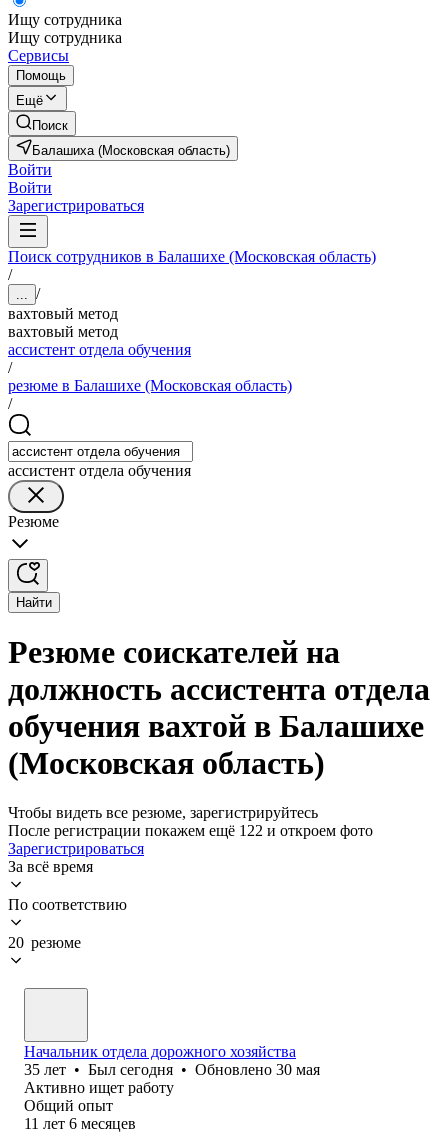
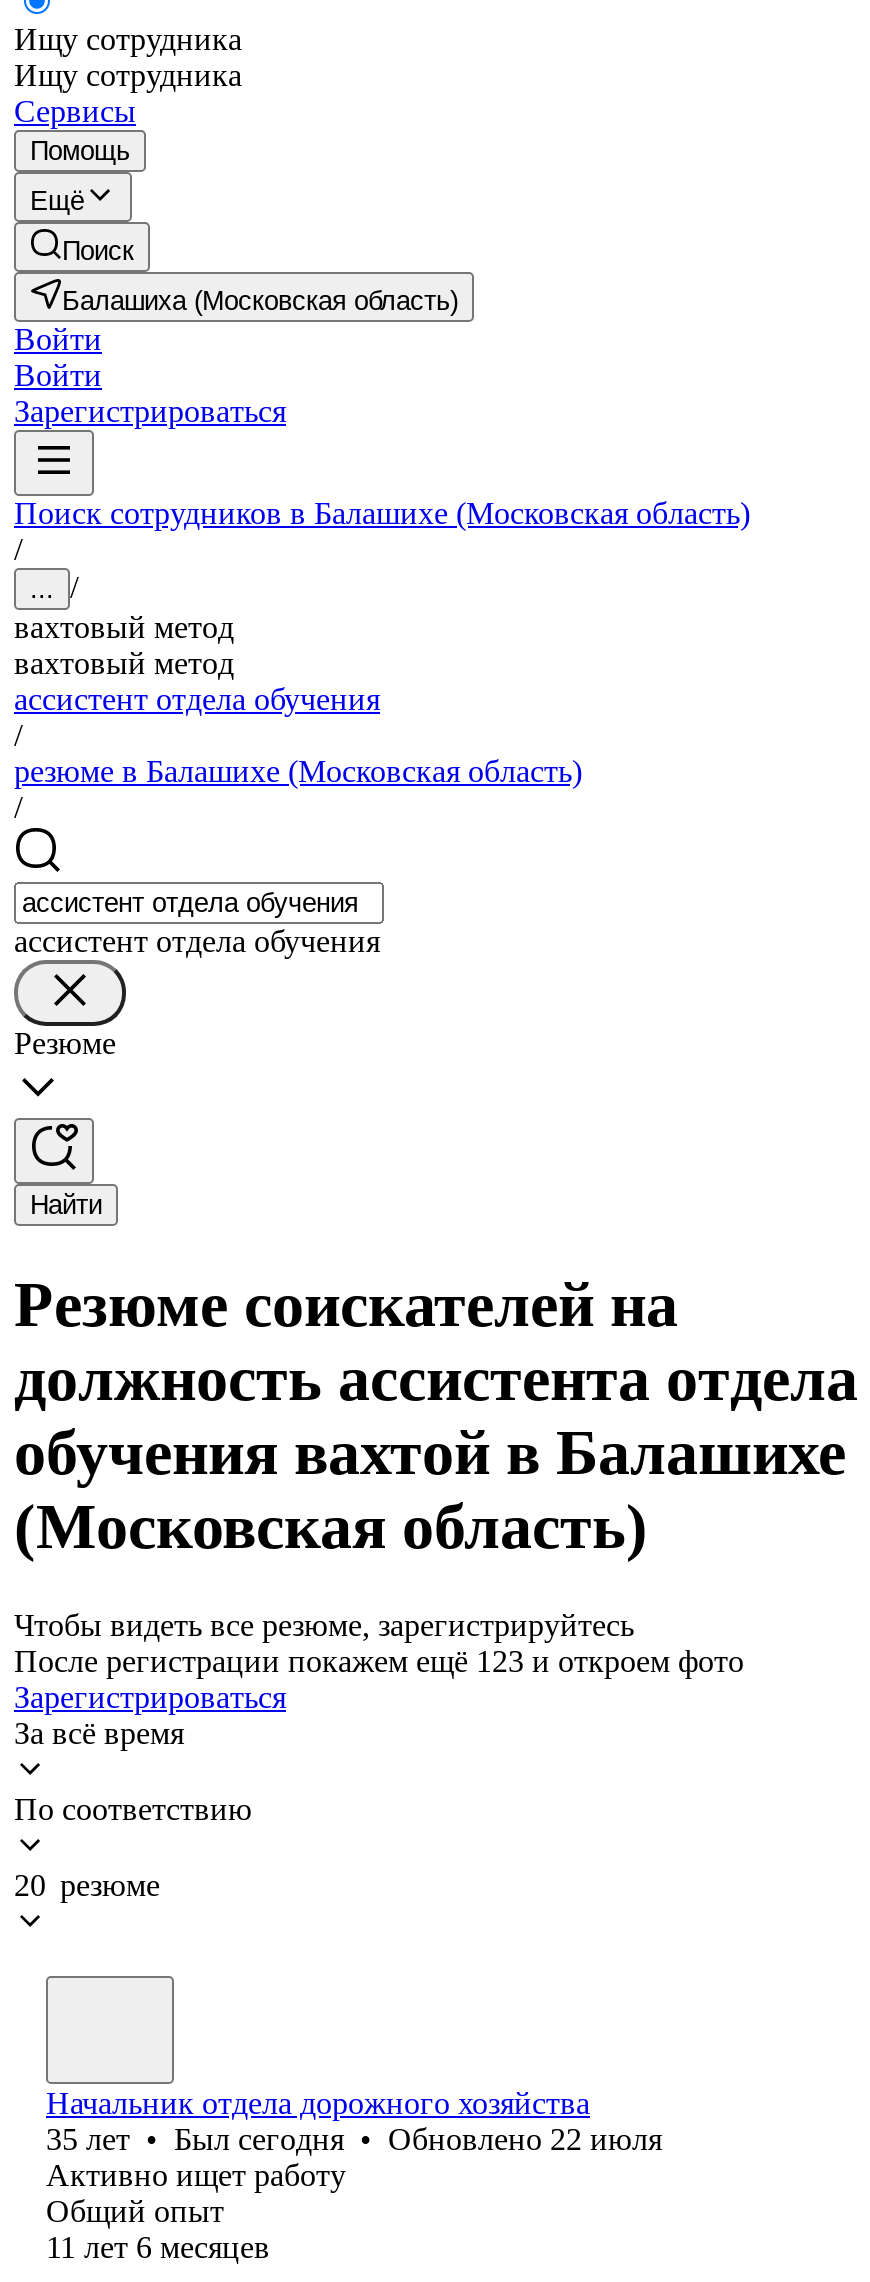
- После регистрации покажем ещё 122 и откроем фото
+ После регистрации покажем ещё 123 и откроем фото

- 35 лет • Был сегодня • Обновлено 30 мая
+ 35 лет • Был сегодня • Обновлено 22 июля
